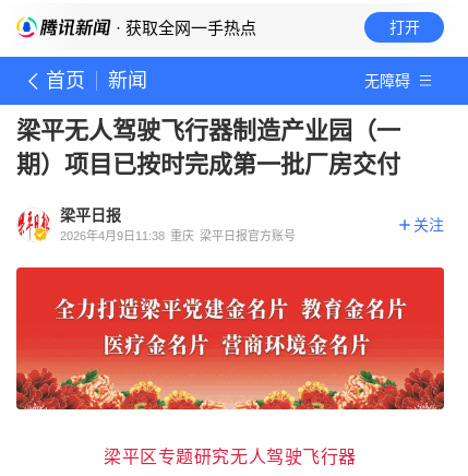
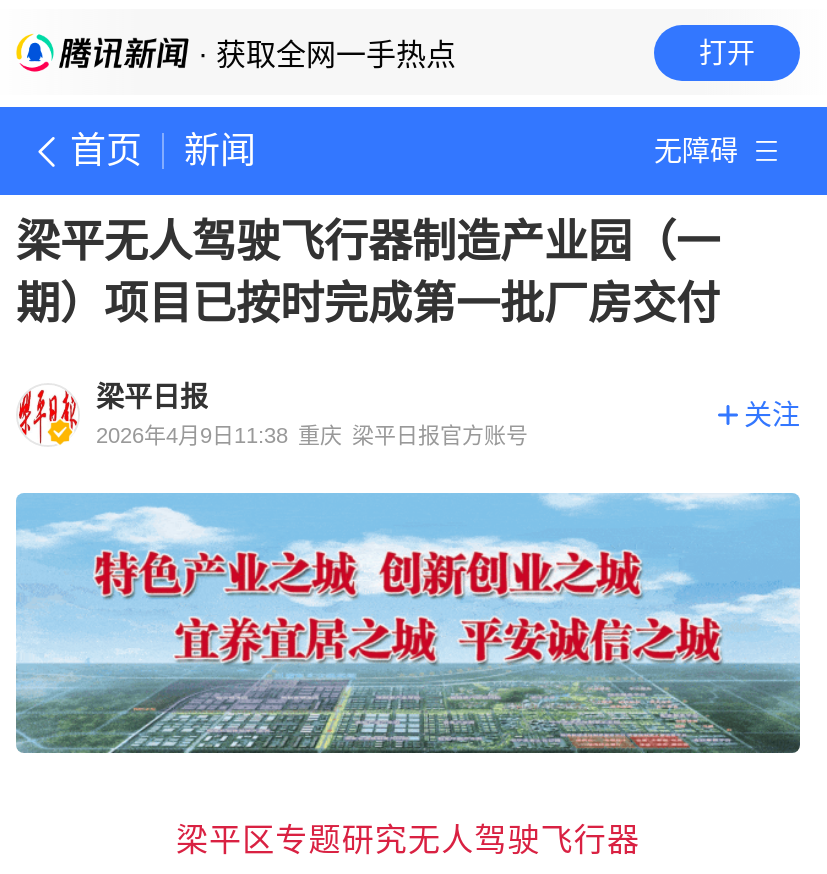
- [image]
+ [image]
